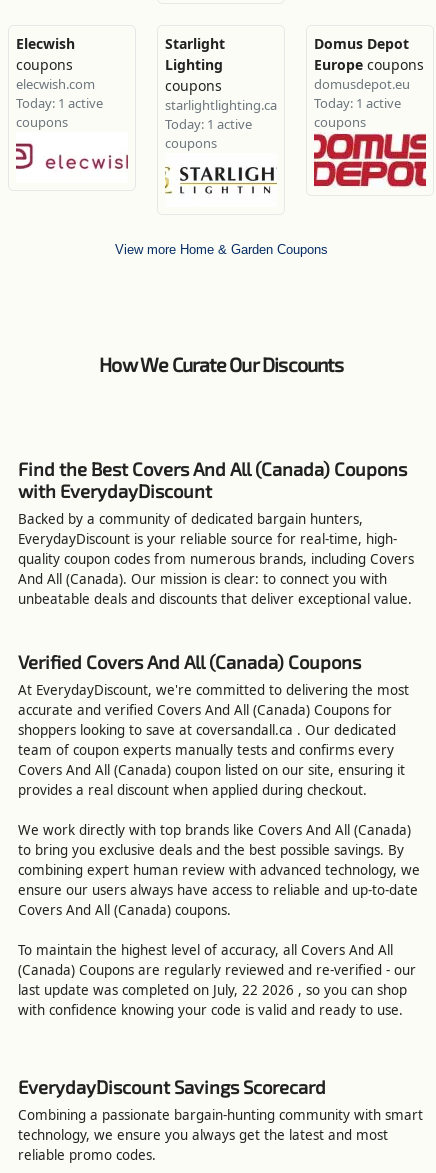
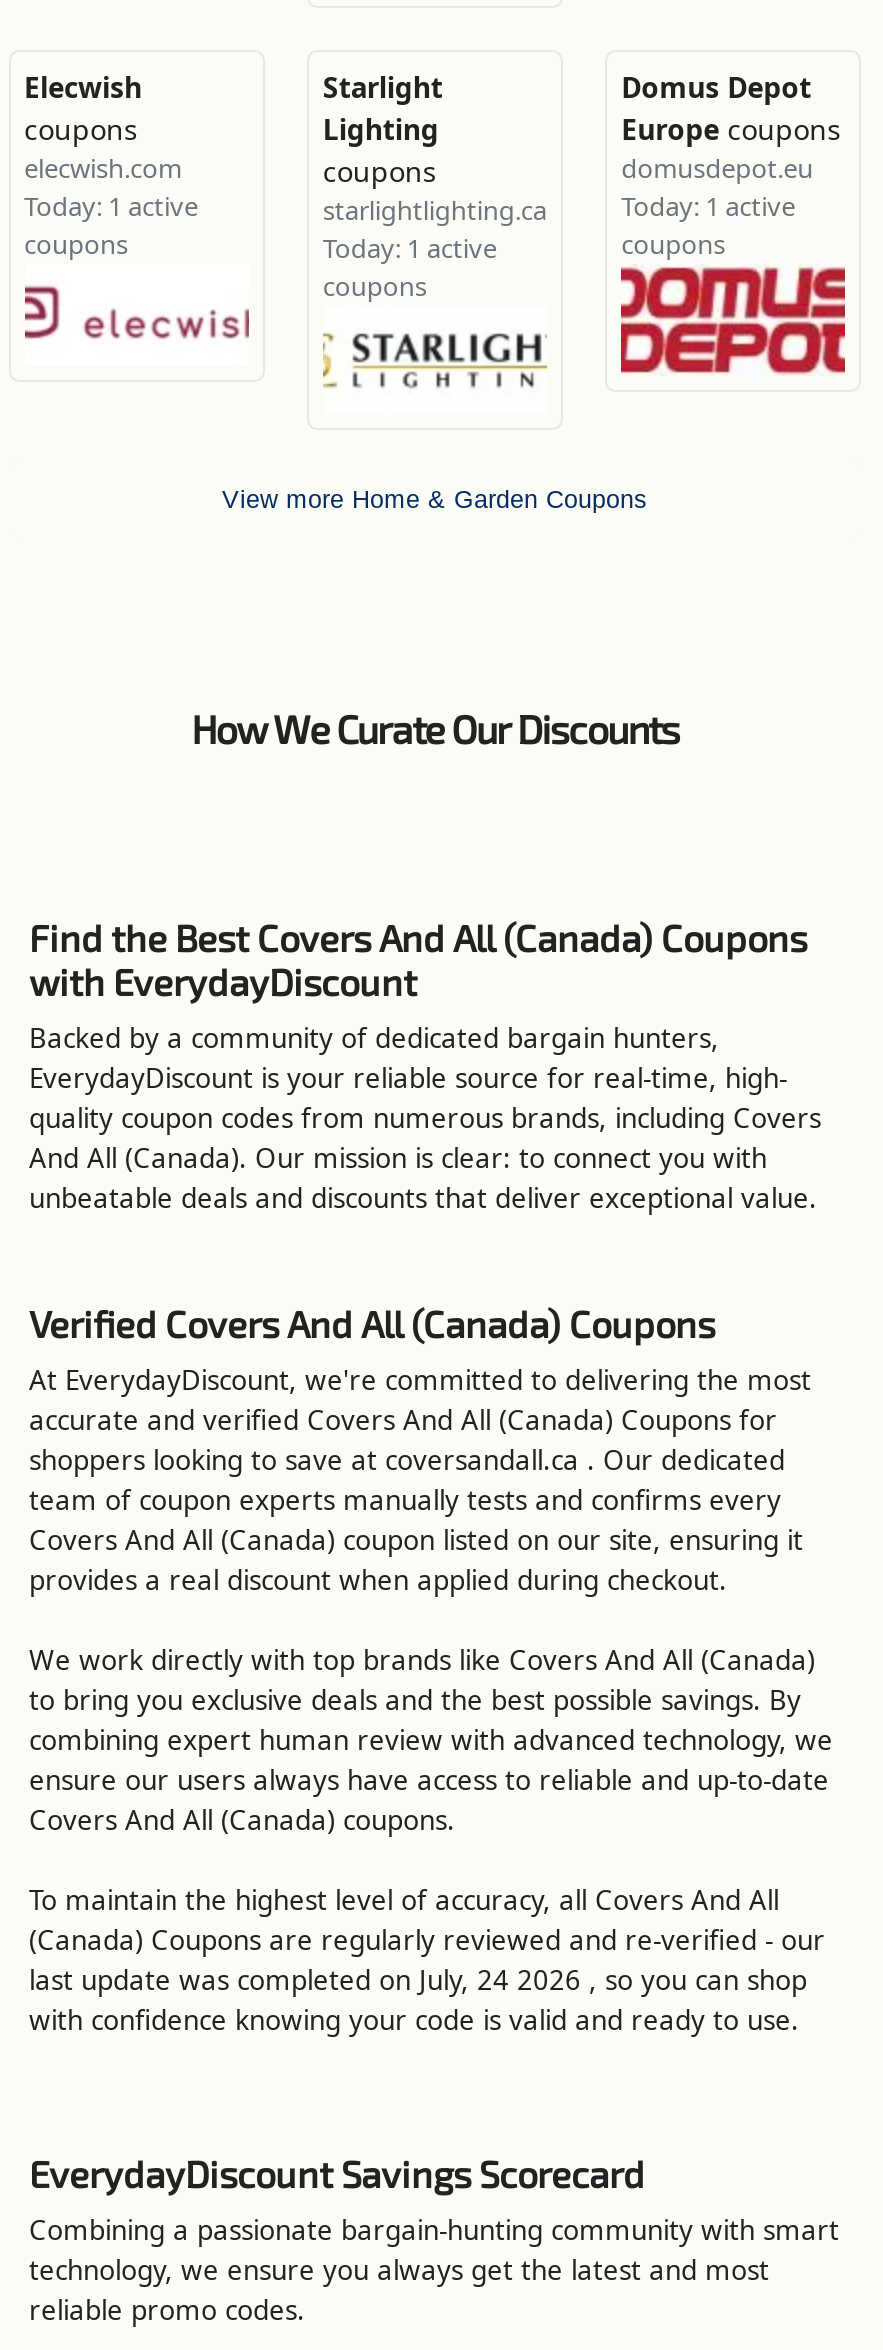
- last update was completed on July, 22 2026 , so you can shop
+ last update was completed on July, 24 2026 , so you can shop
